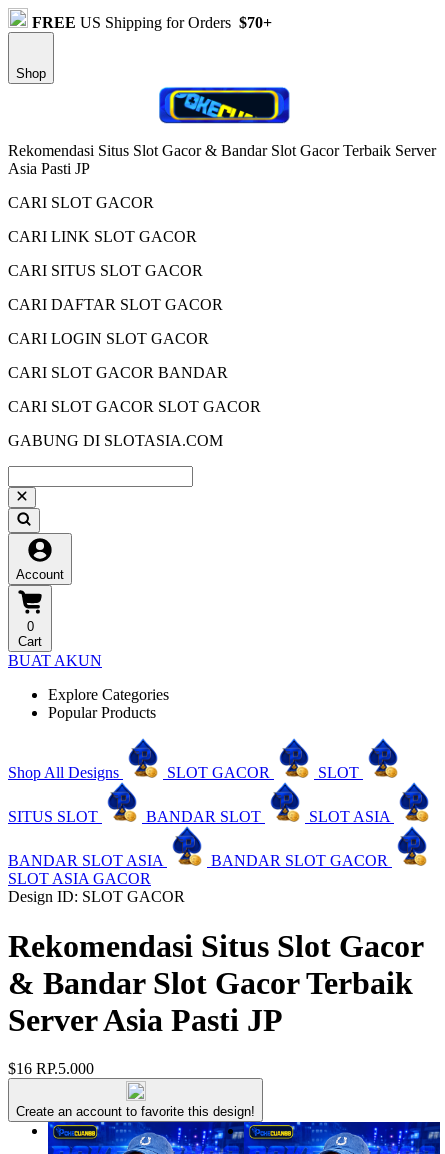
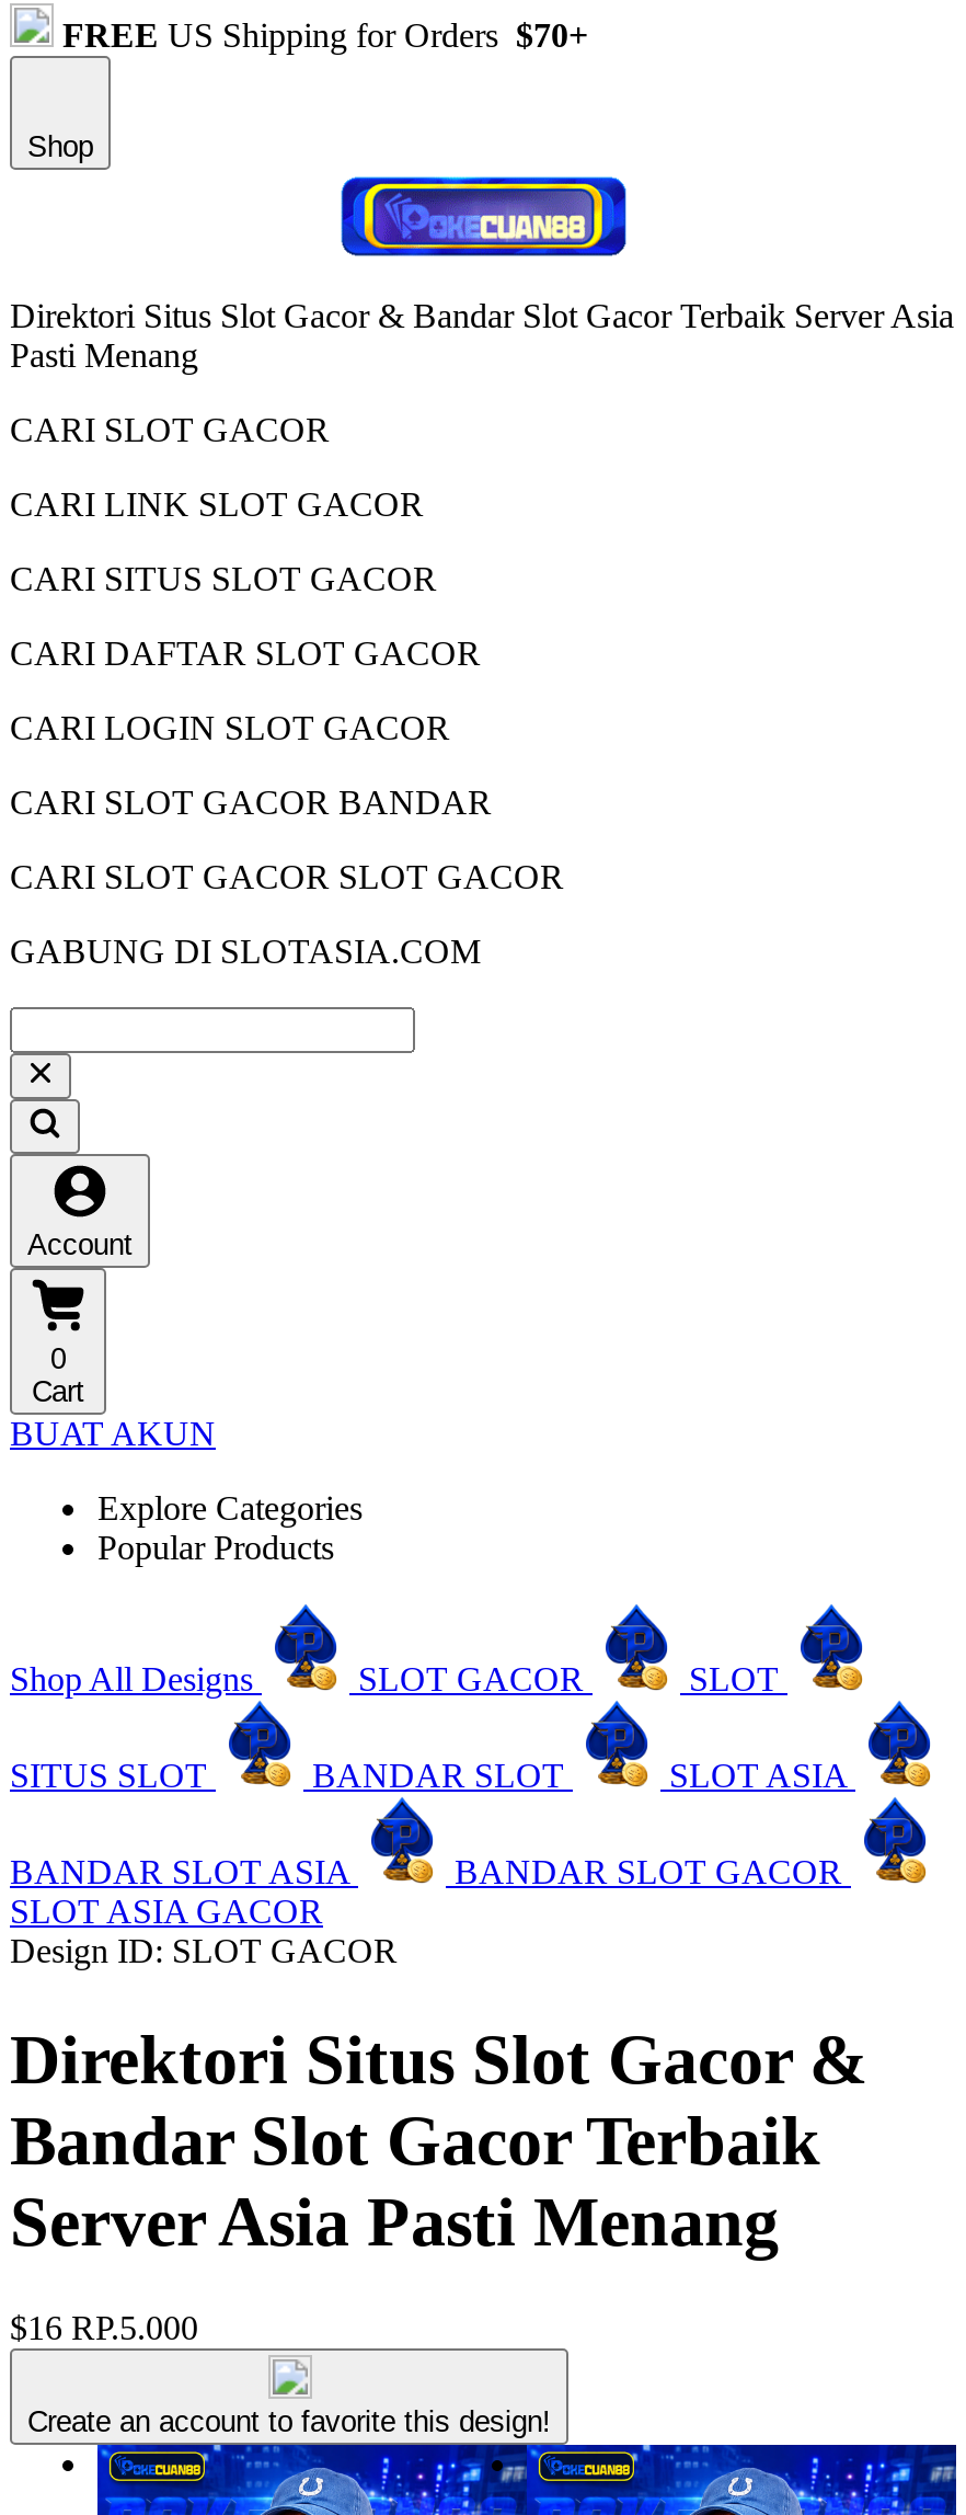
- [image]
- Rekomendasi Situs Slot Gacor & Bandar Slot Gacor Terbaik Server
- Asia Pasti JP
+ [image]
+ Direktori Situs Slot Gacor & Bandar Slot Gacor Terbaik Server Asia
+ Pasti Menang

- Rekomendasi Situs Slot Gacor
- & Bandar Slot Gacor Terbaik
- Server Asia Pasti JP
+ Direktori Situs Slot Gacor &
+ Bandar Slot Gacor Terbaik
+ Server Asia Pasti Menang
